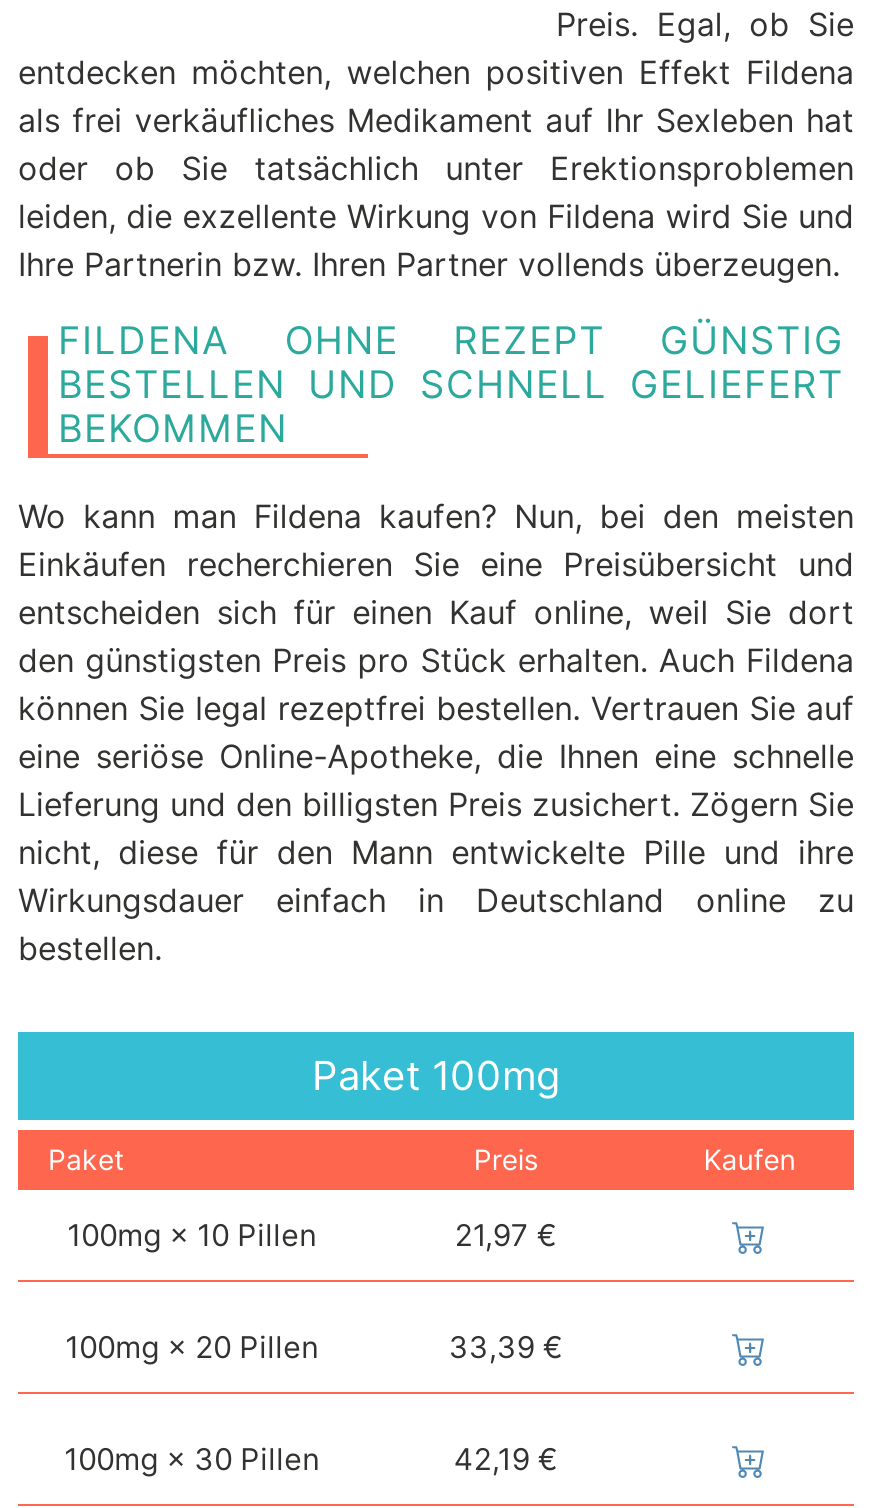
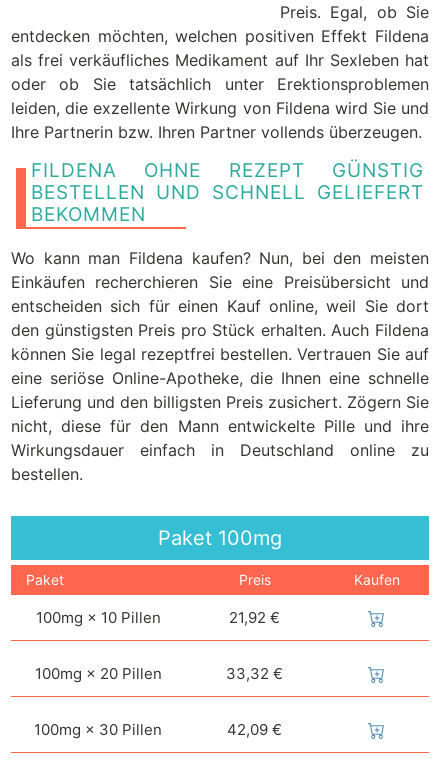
- 21,97 €
+ 21,92 €

- 33,39 €
+ 33,32 €

- 42,19 €
+ 42,09 €
